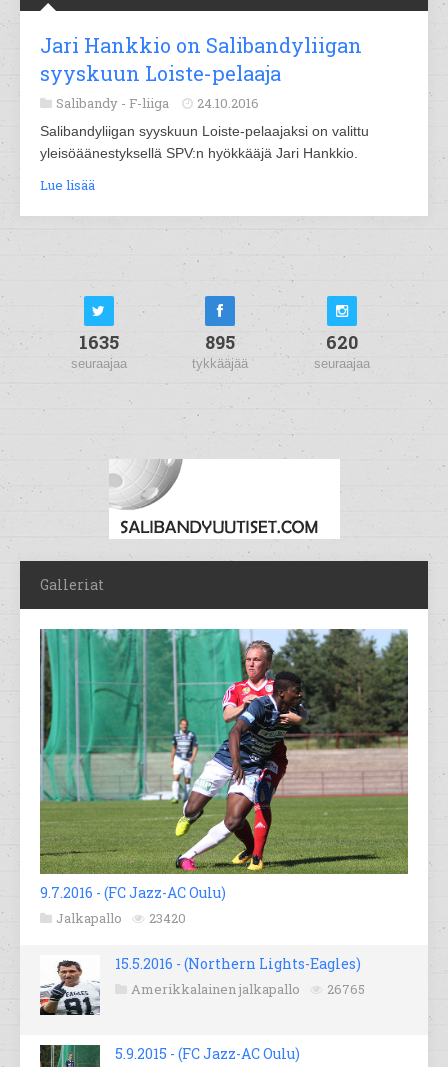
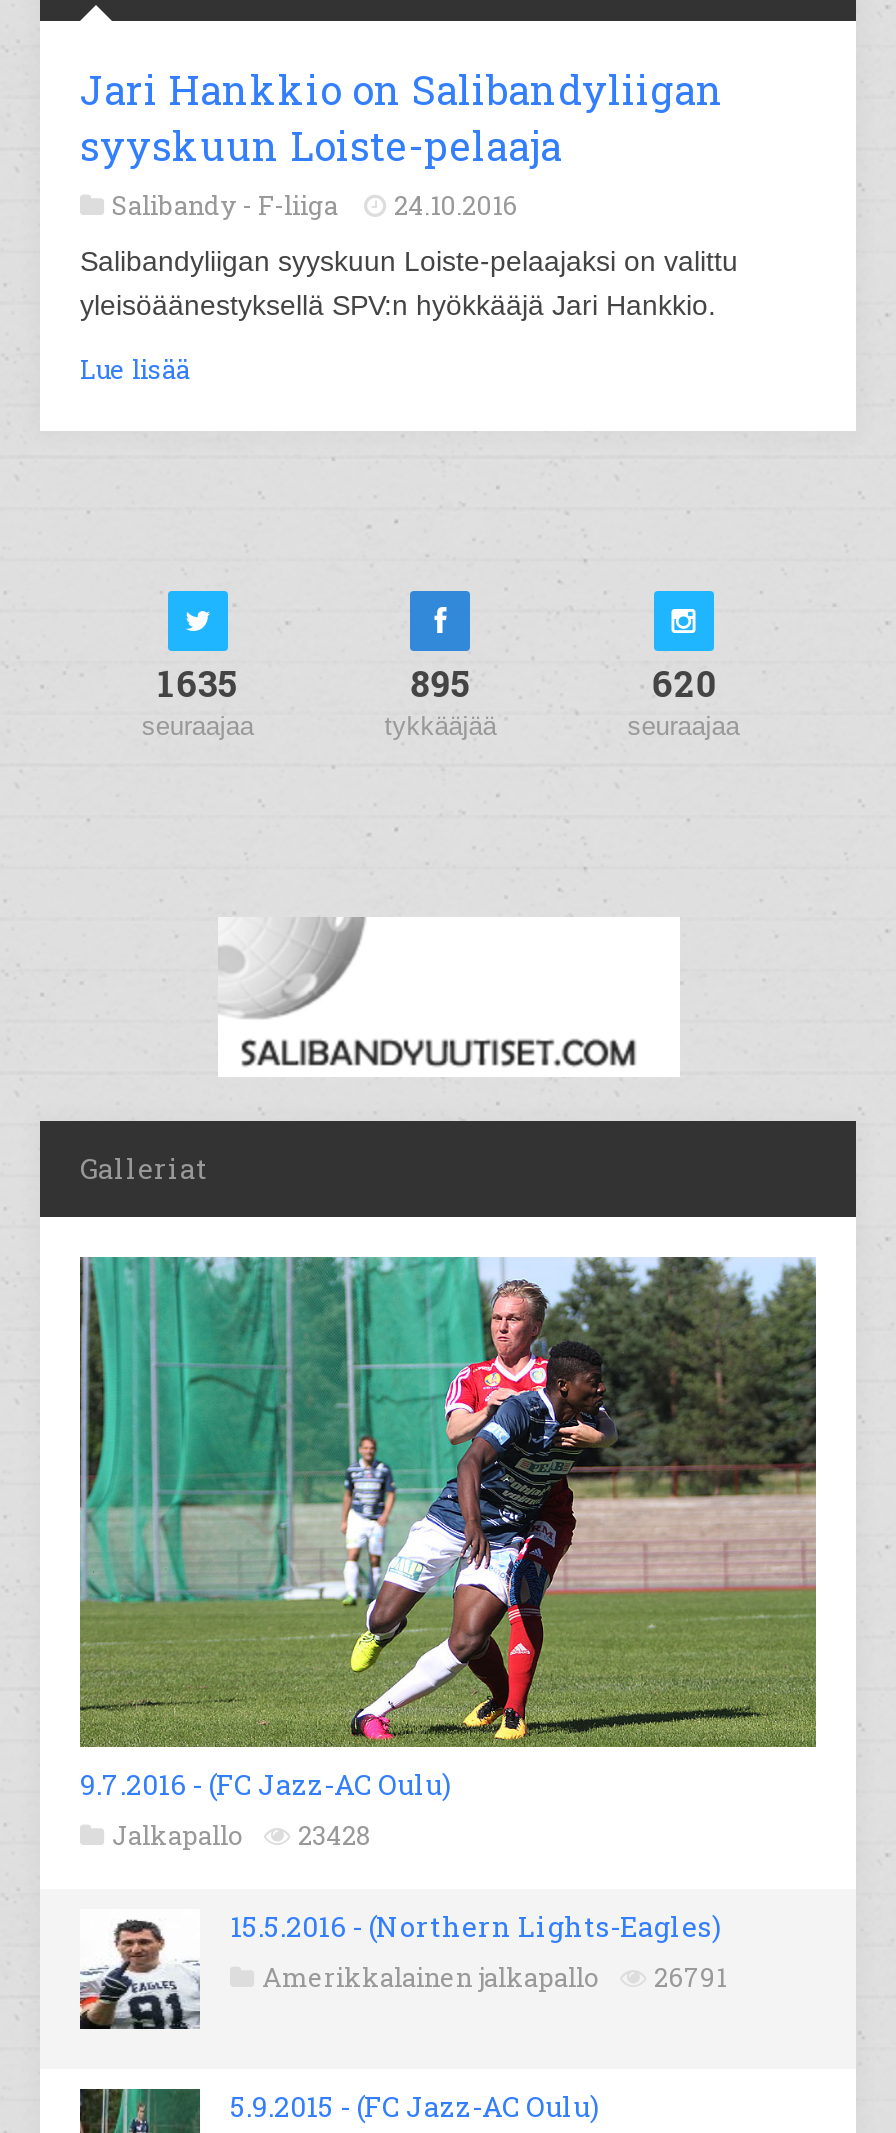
- Jalkapallo 23420
+ Jalkapallo 23428

- Amerikkalainen jalkapallo 26765
+ Amerikkalainen jalkapallo 26791
